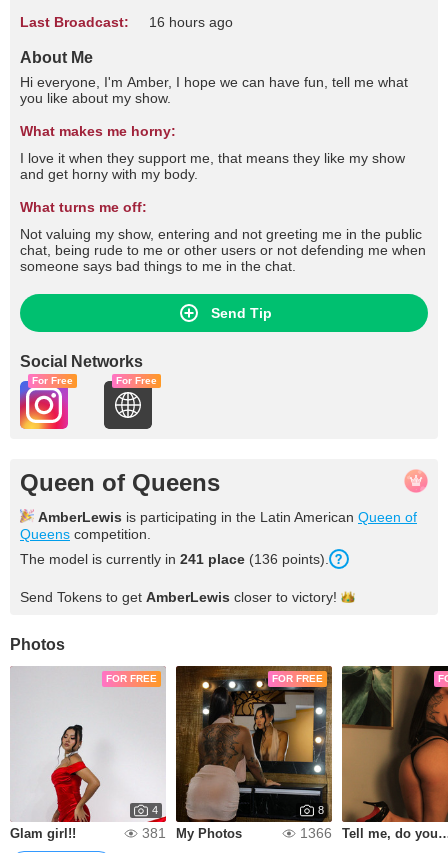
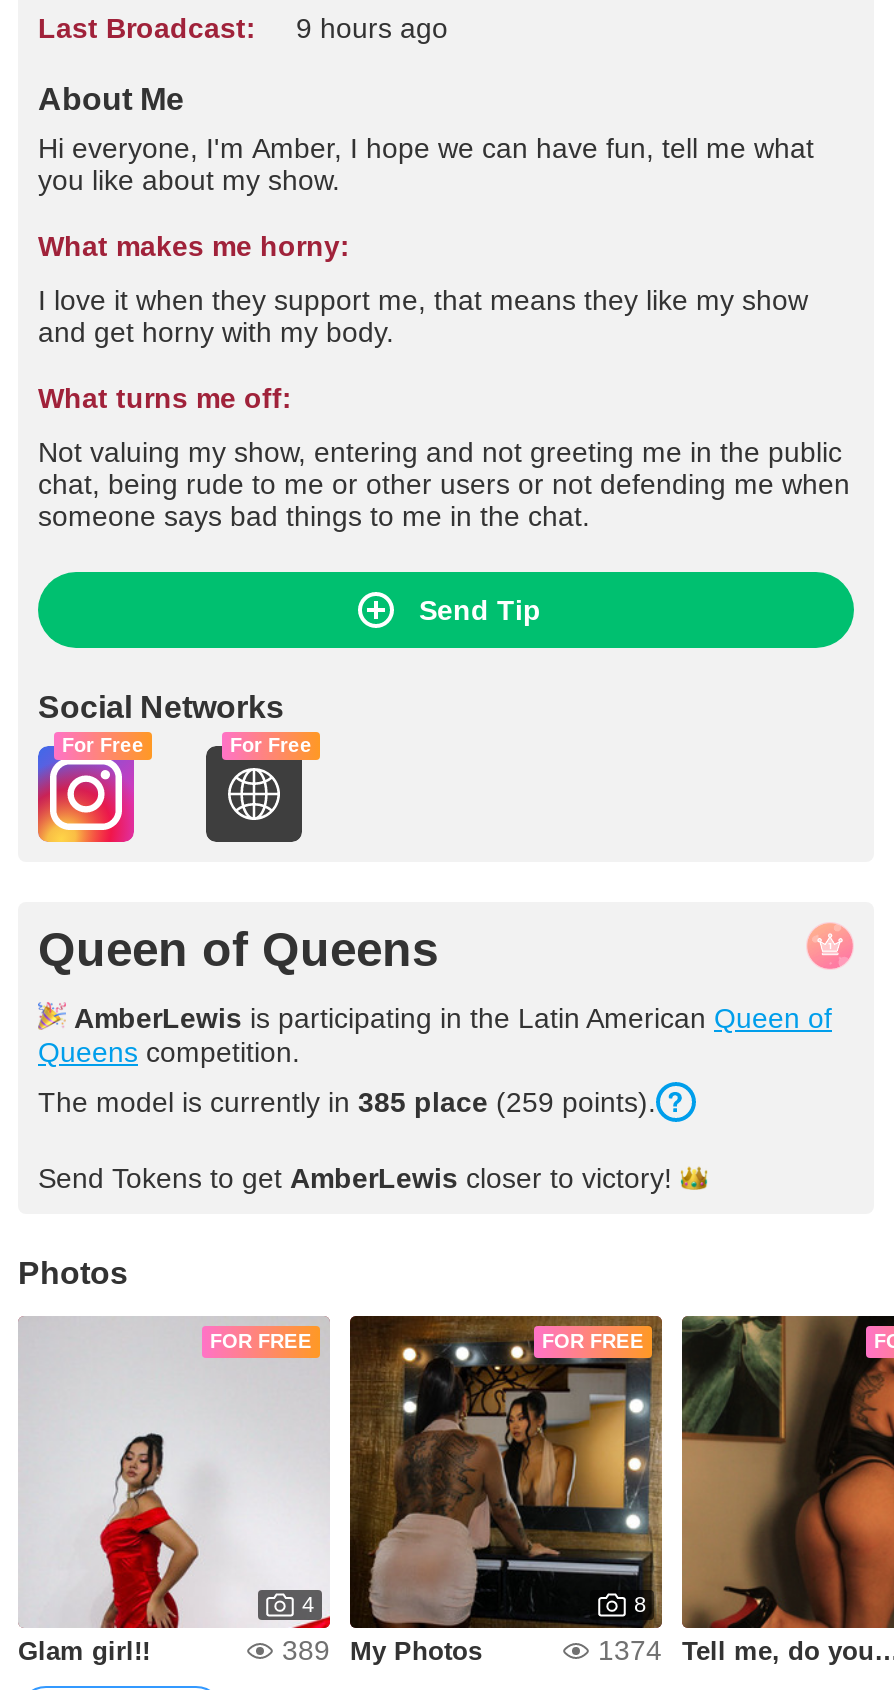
- Last Broadcast: 16 hours ago
+ Last Broadcast: 9 hours ago

- The model is currently in 241 place (136 points).
+ The model is currently in 385 place (259 points).

- 381 My Photos
+ 389 My Photos

- 1366
+ 1374
